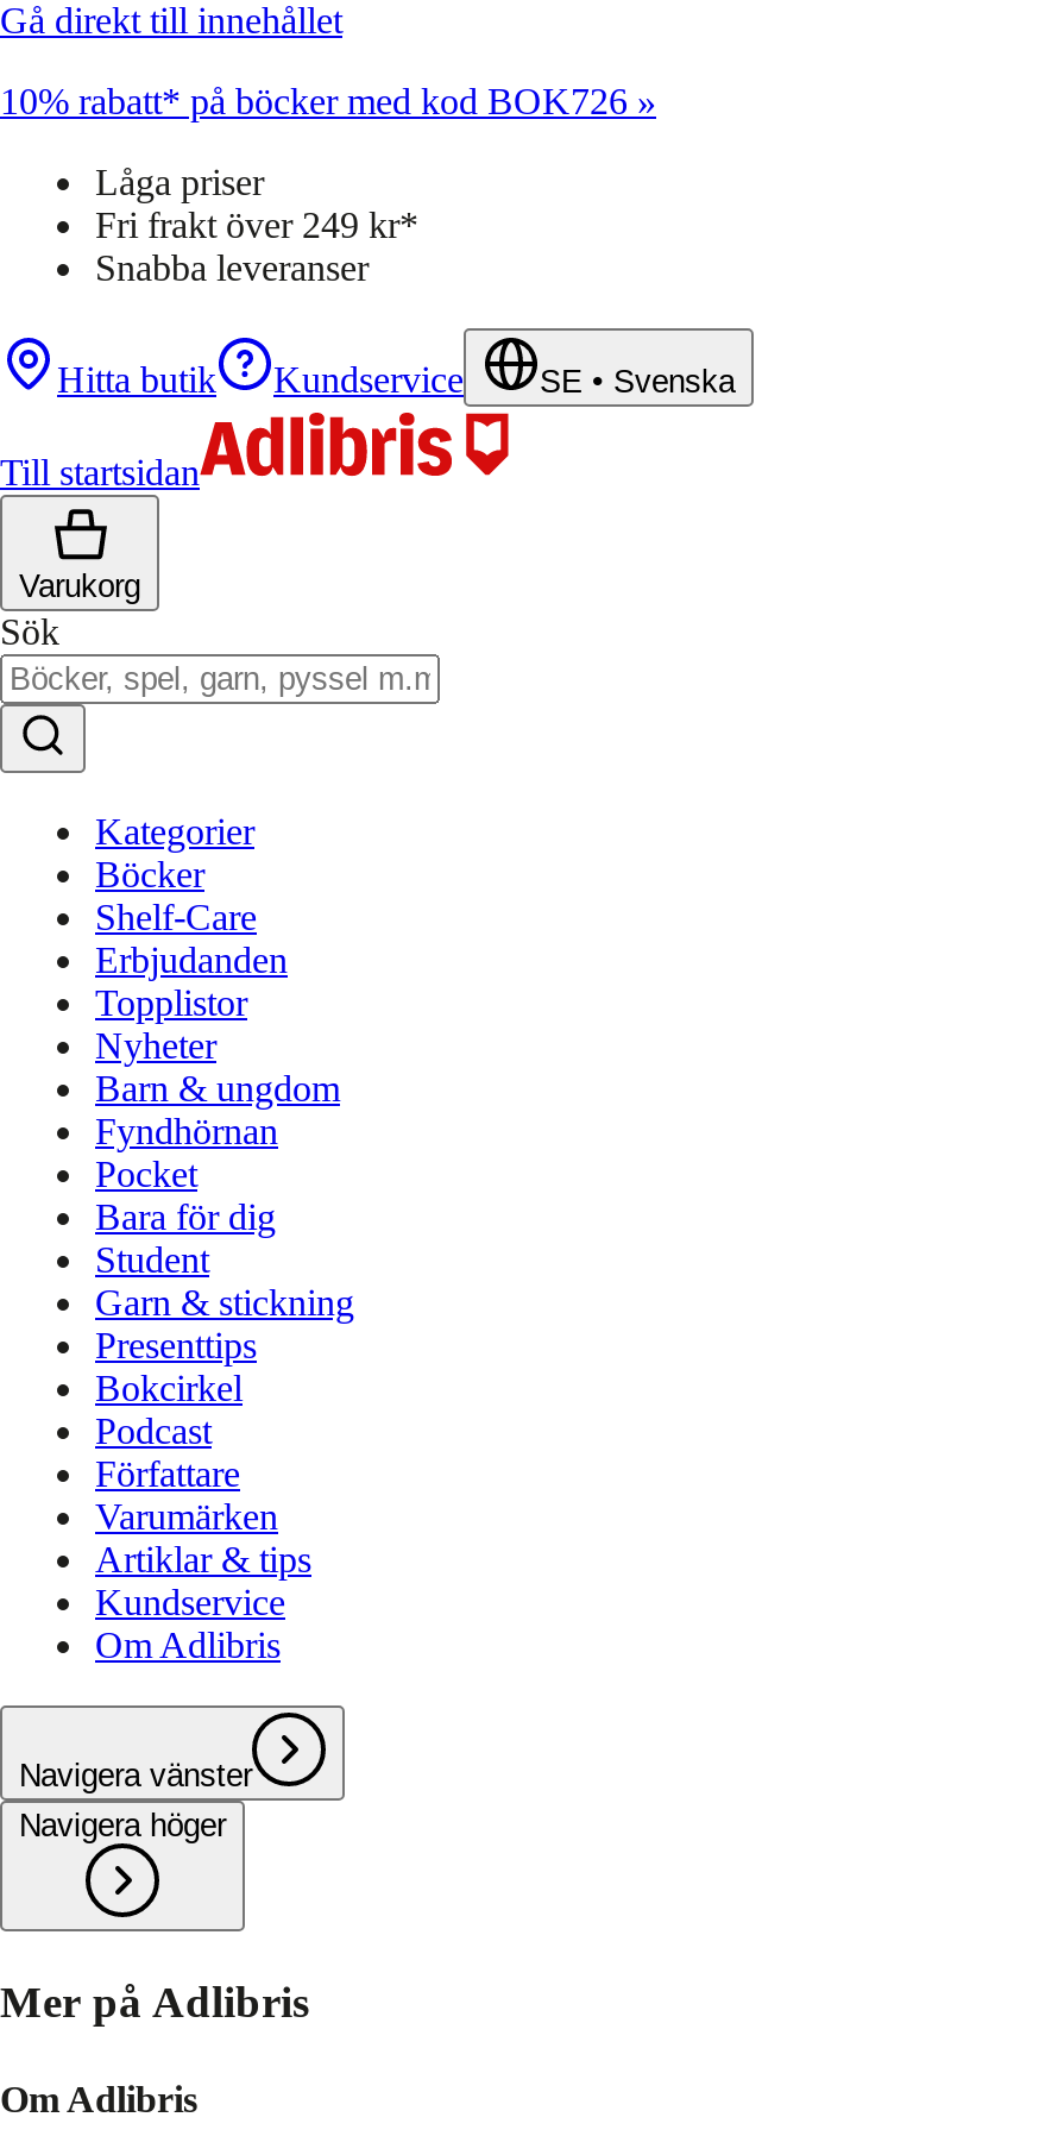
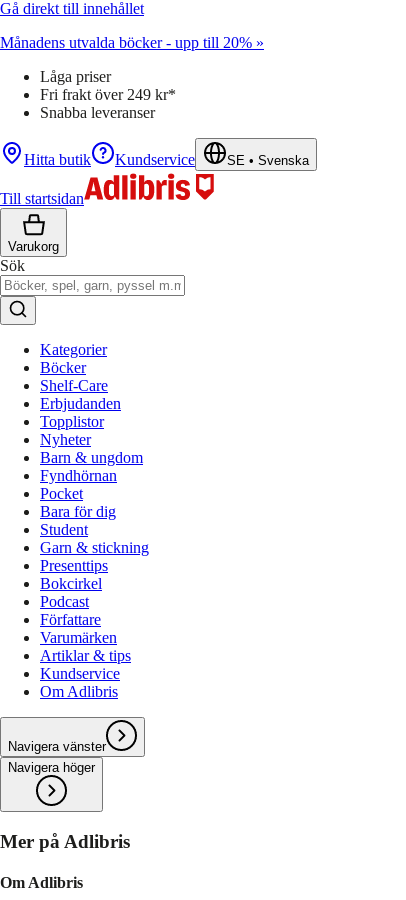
- 10% rabatt* på böcker med kod BOK726 »
+ Månadens utvalda böcker - upp till 20% »
